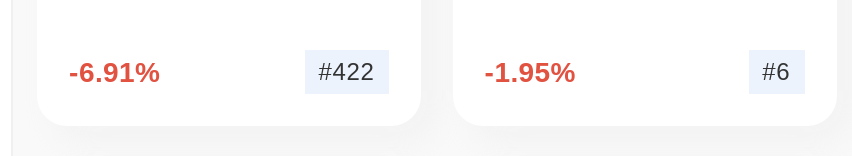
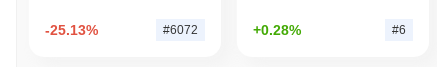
- -6.91%
- #422
+ -25.13%
+ #6072

- -1.95%
+ +0.28%
